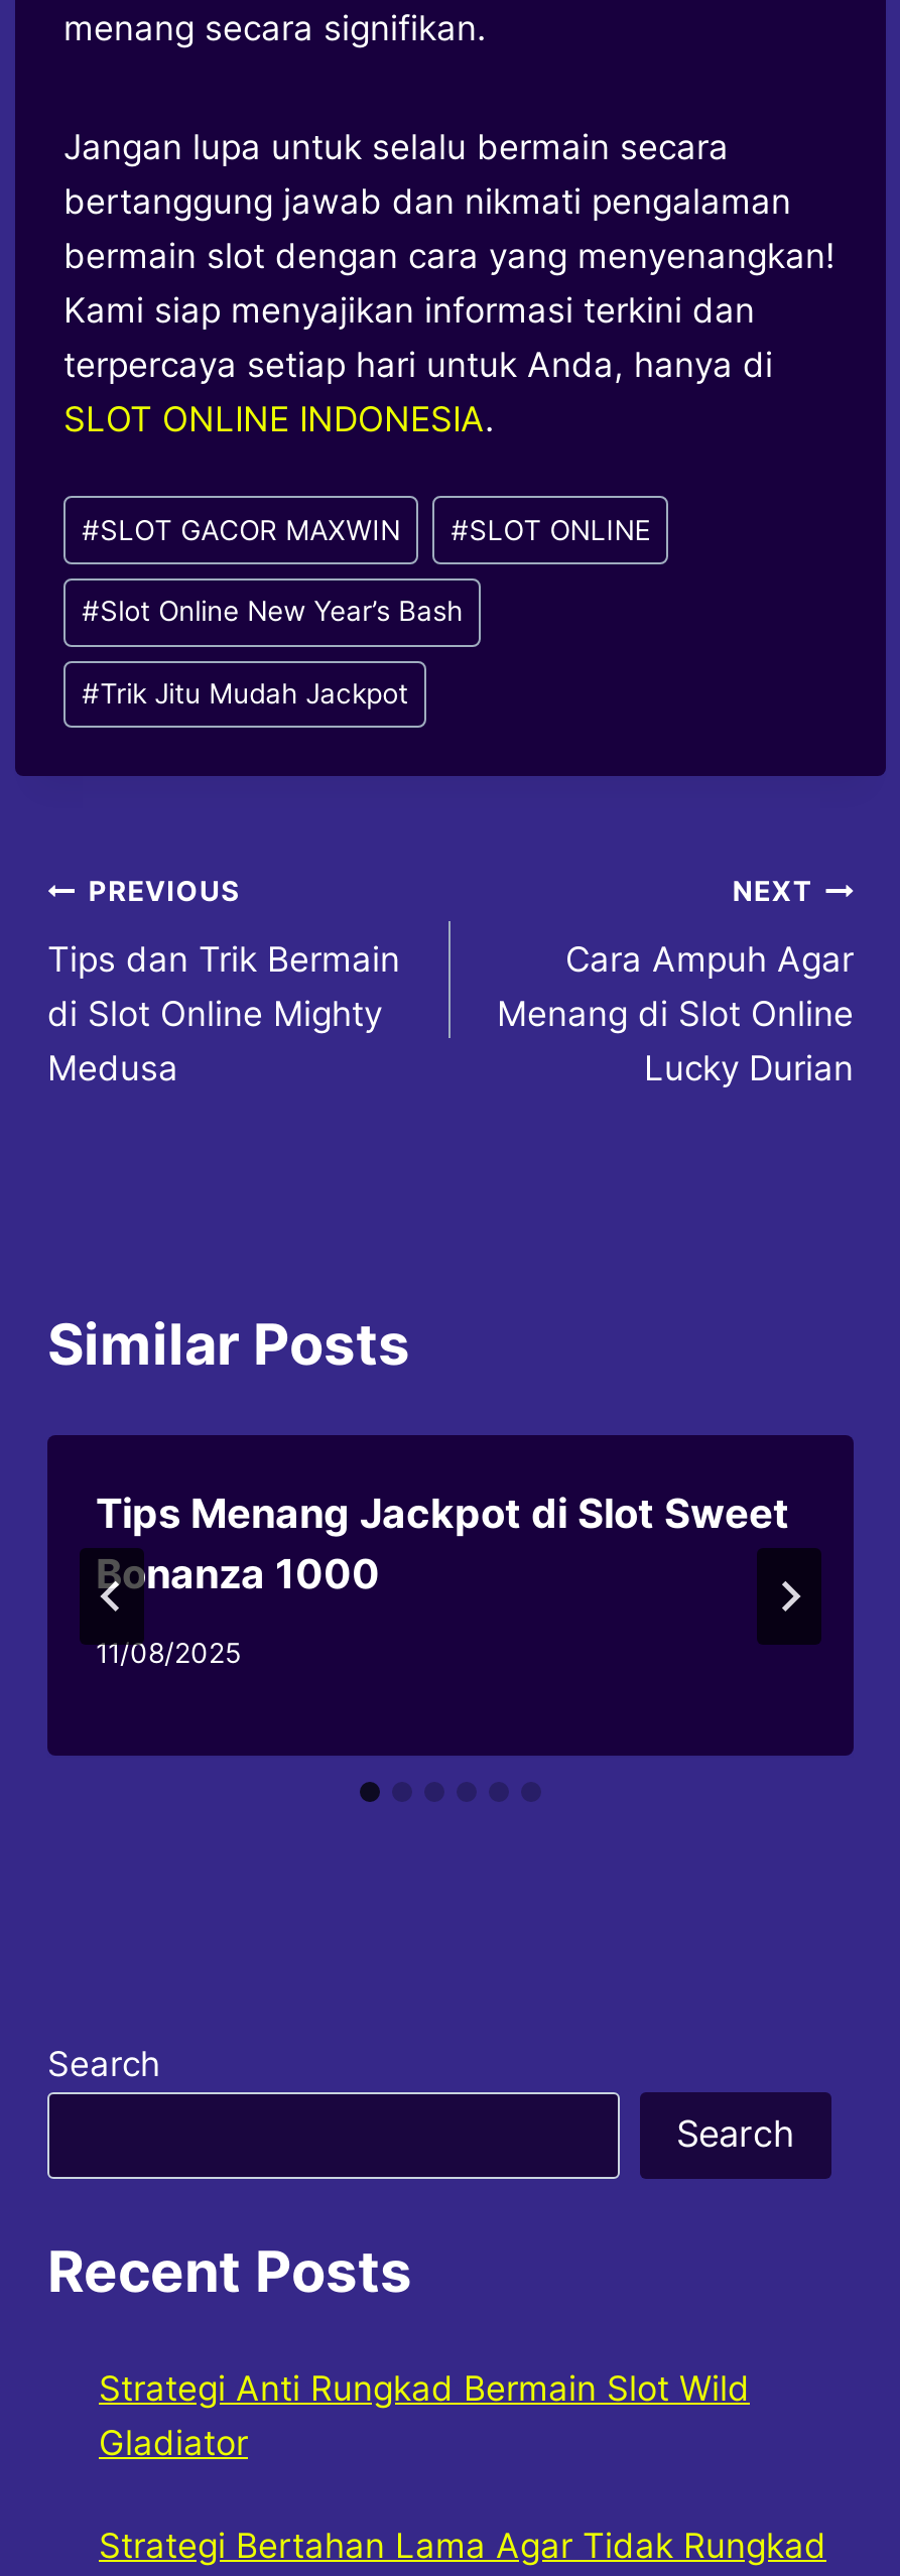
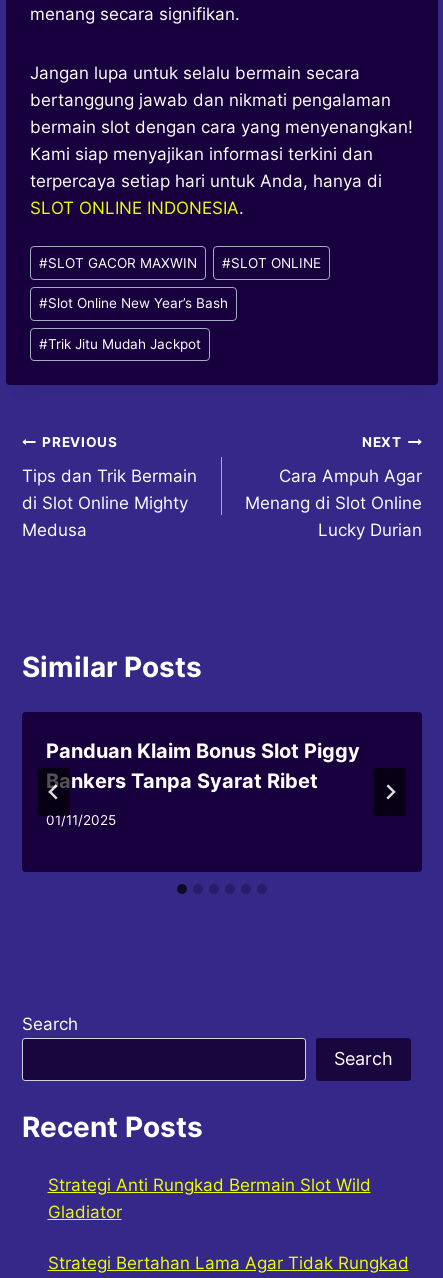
- Tips Menang Jackpot di Slot Sweet
- Bonanza 1000
+ Panduan Klaim Bonus Slot Piggy
+ Bankers Tanpa Syarat Ribet

- 11/08/2025
+ 01/11/2025
